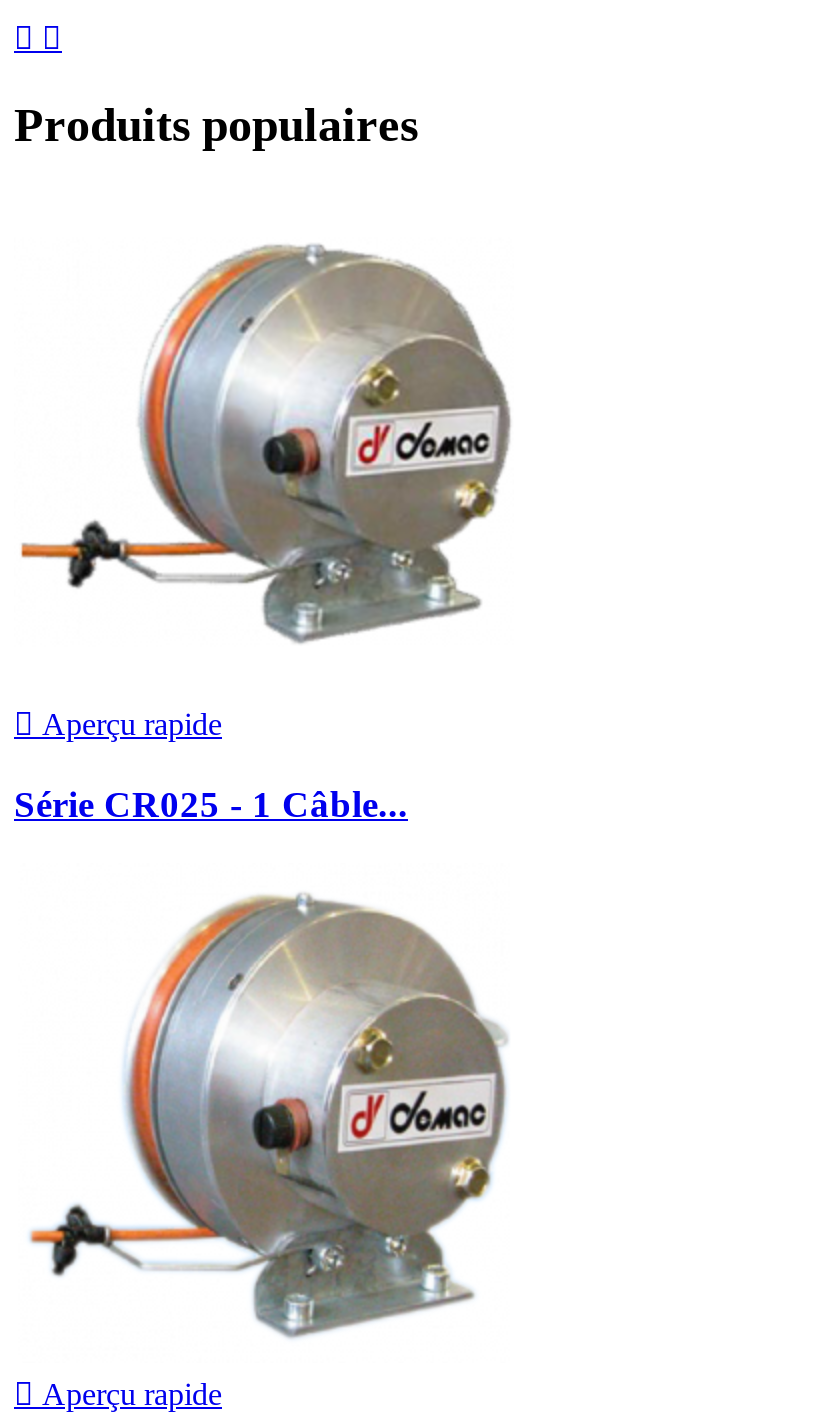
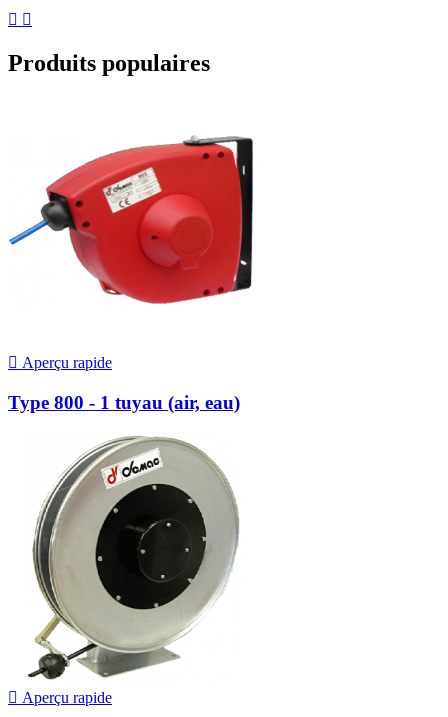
- [image]
+ [image]

- Série CR025 - 1 Câble...
+ Type 800 - 1 tuyau (air, eau)

- [image]
+ [image]
